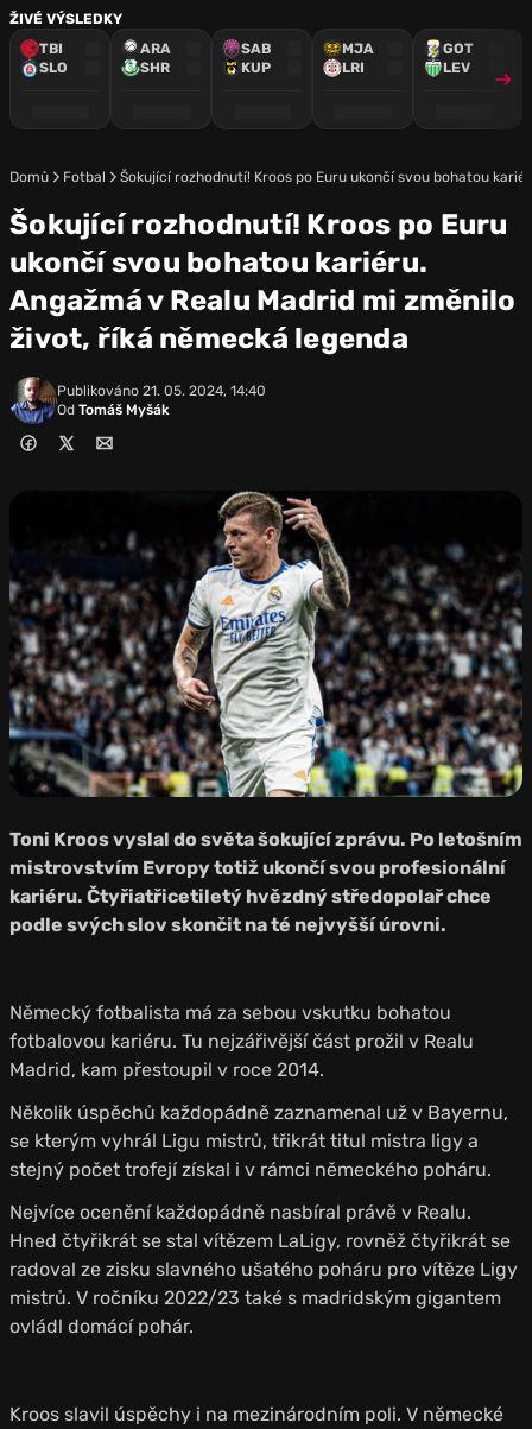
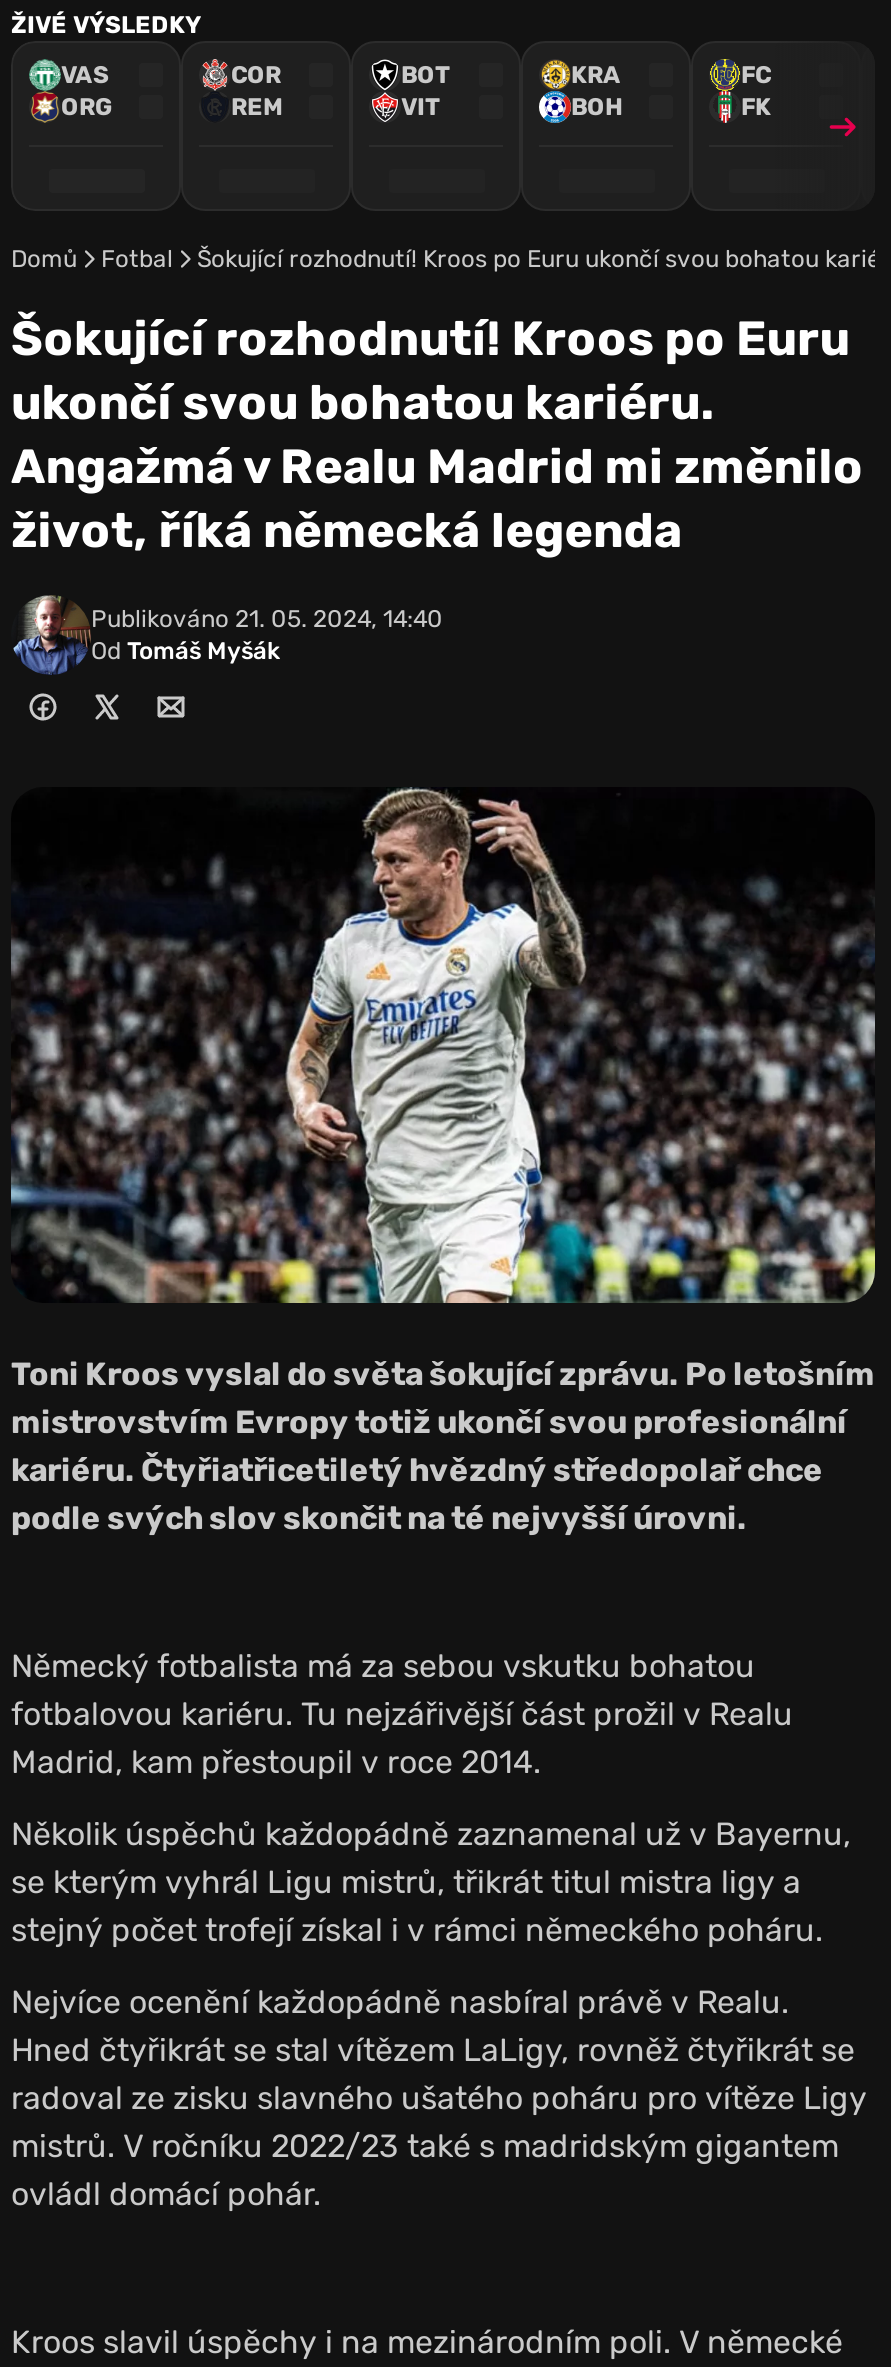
- TBI
- SLO
+ VAS
+ ORG

- ARA
- SHR
+ COR
+ REM

- SAB
- KUP
+ BOT
+ VIT

- MJA
- LRI
+ KRA
+ BOH

- GOT
- LEV
+ FC
+ FK
